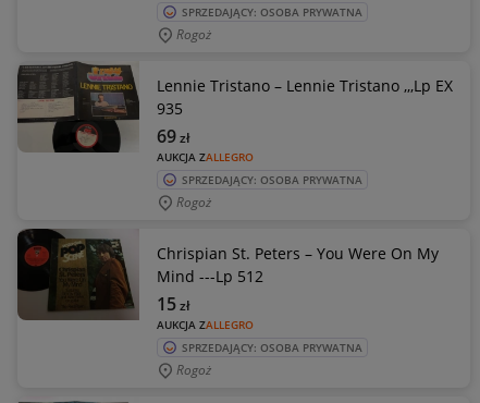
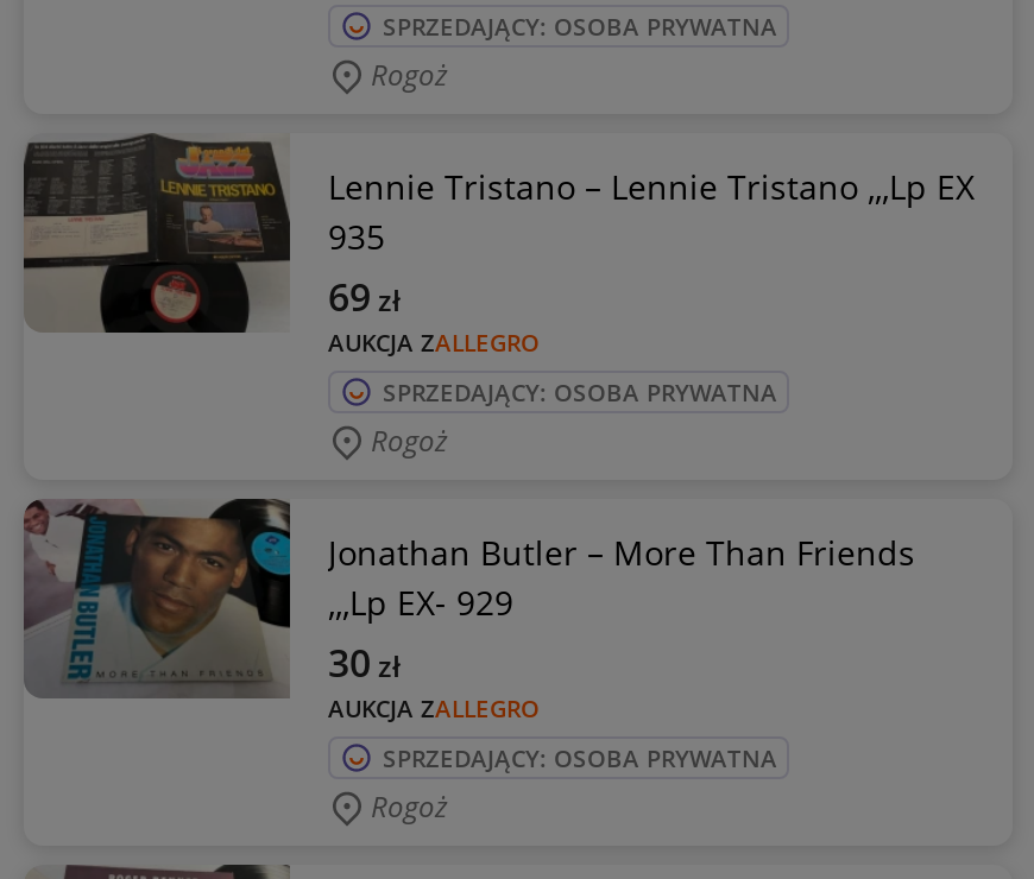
- [image]
- Chrispian St. Peters – You Were On My
- Mind ---Lp 512
+ [image]
+ Jonathan Butler – More Than Friends
+ ,,,Lp EX- 929

- 15 zł
+ 30 zł
